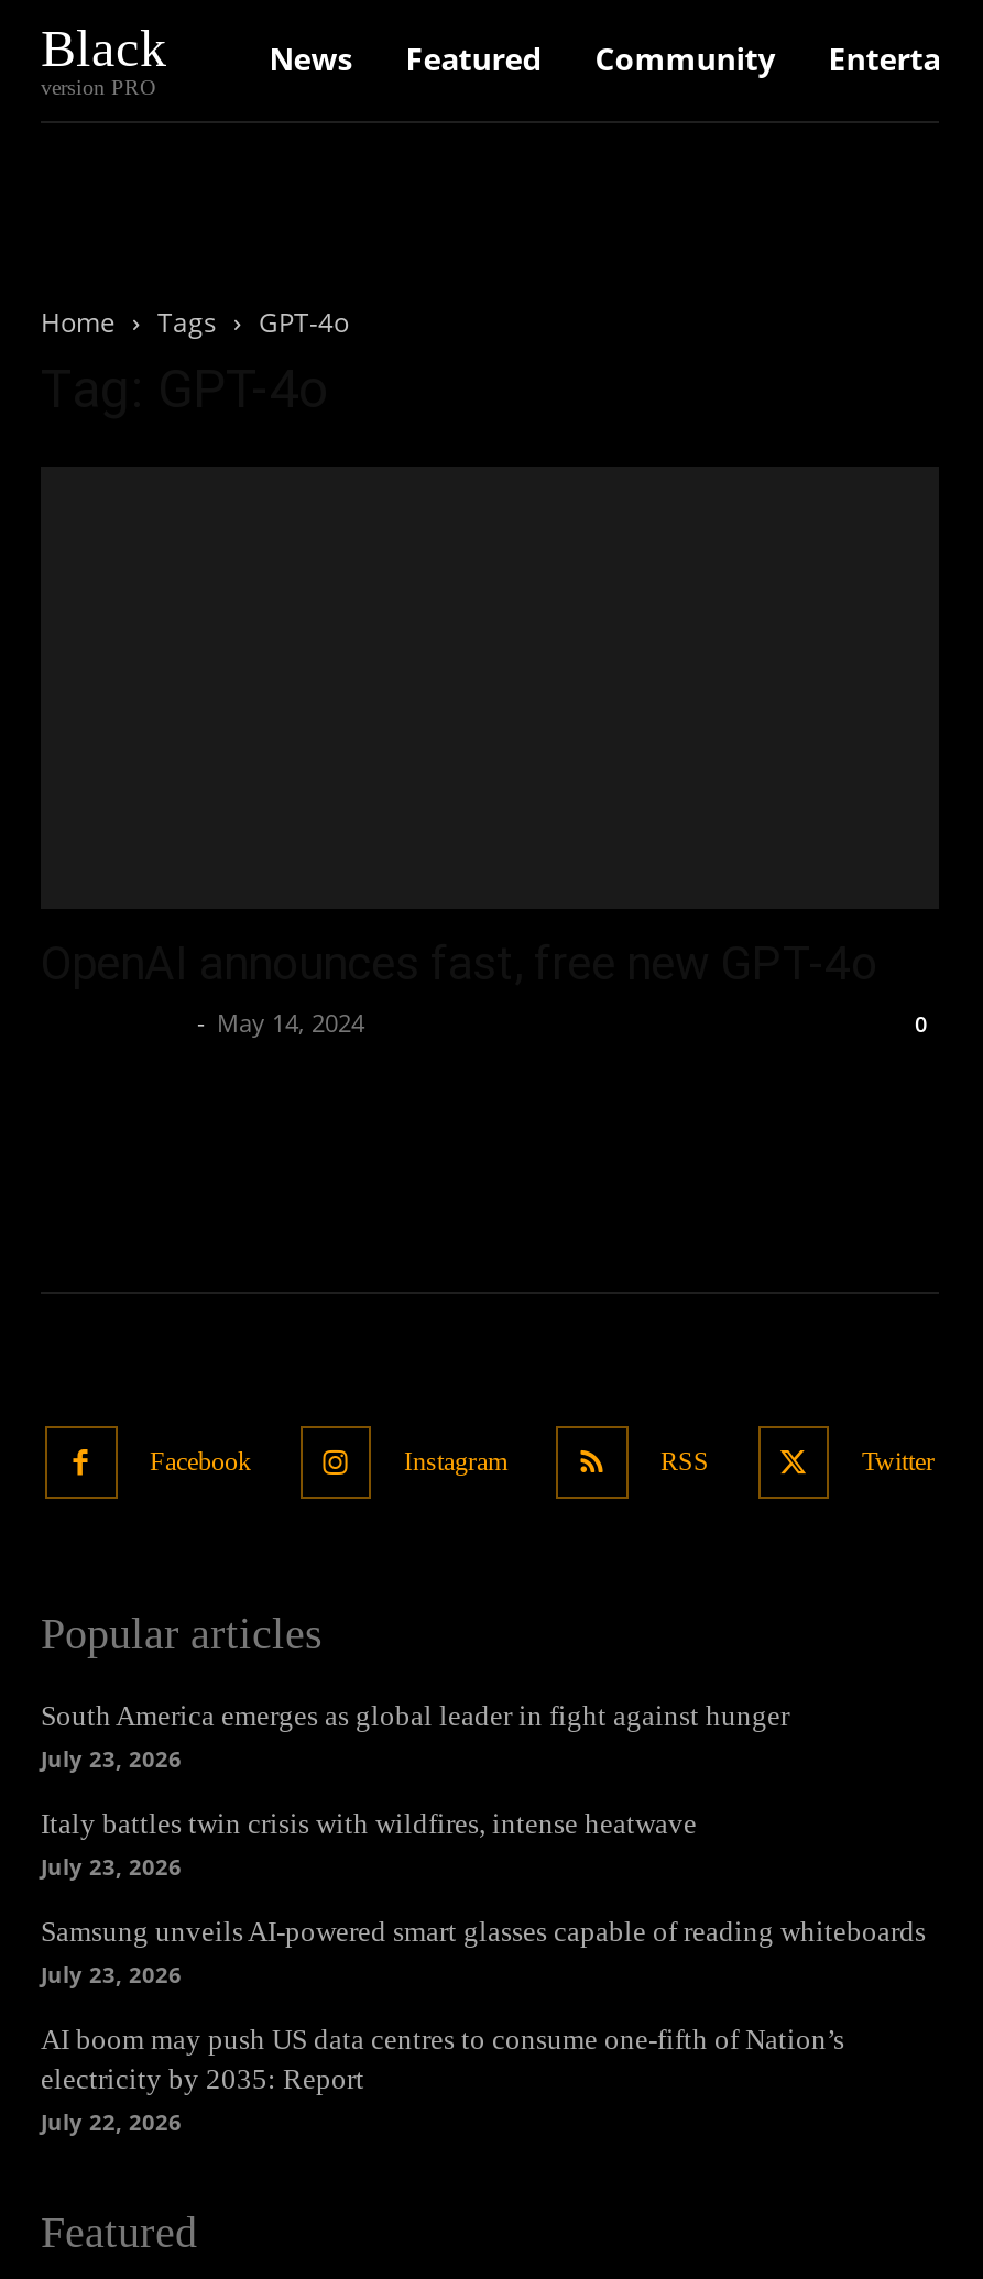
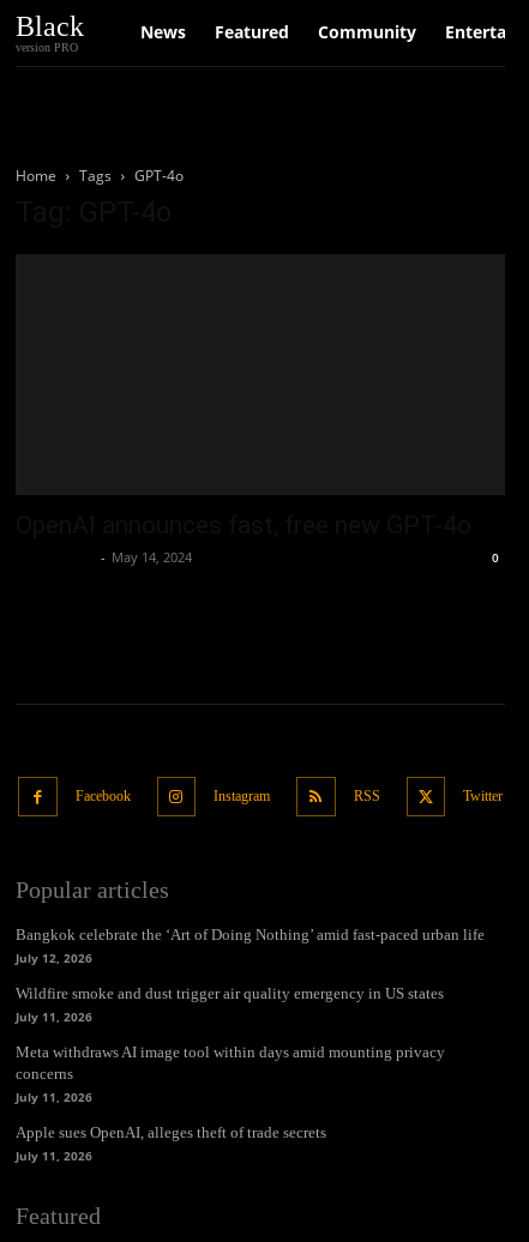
- South America emerges as global leader in fight against hunger
- July 23, 2026
+ Bangkok celebrate the ‘Art of Doing Nothing’ amid fast-paced urban life
+ July 12, 2026

- Italy battles twin crisis with wildfires, intense heatwave
- July 23, 2026
+ Wildfire smoke and dust trigger air quality emergency in US states
+ July 11, 2026

- Samsung unveils AI-powered smart glasses capable of reading whiteboards
- July 23, 2026
+ Meta withdraws AI image tool within days amid mounting privacy
+ concerns
+ July 11, 2026

- AI boom may push US data centres to consume one-fifth of Nation’s
- electricity by 2035: Report
- July 22, 2026
+ Apple sues OpenAI, alleges theft of trade secrets
+ July 11, 2026
